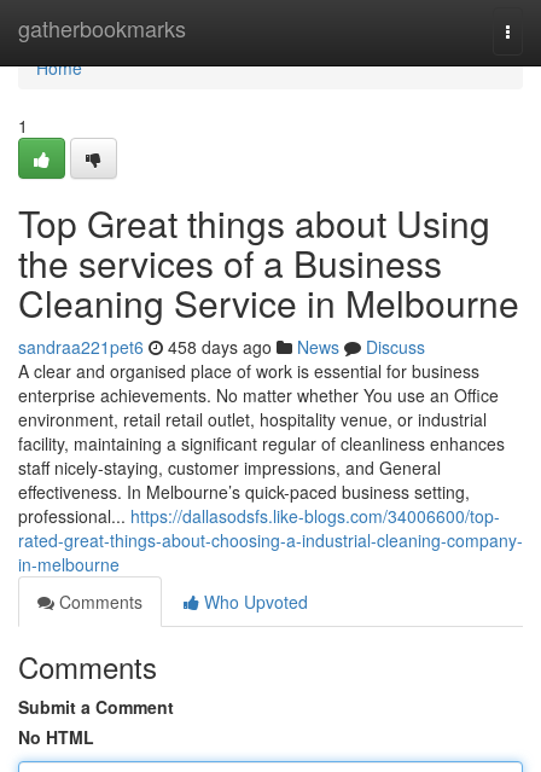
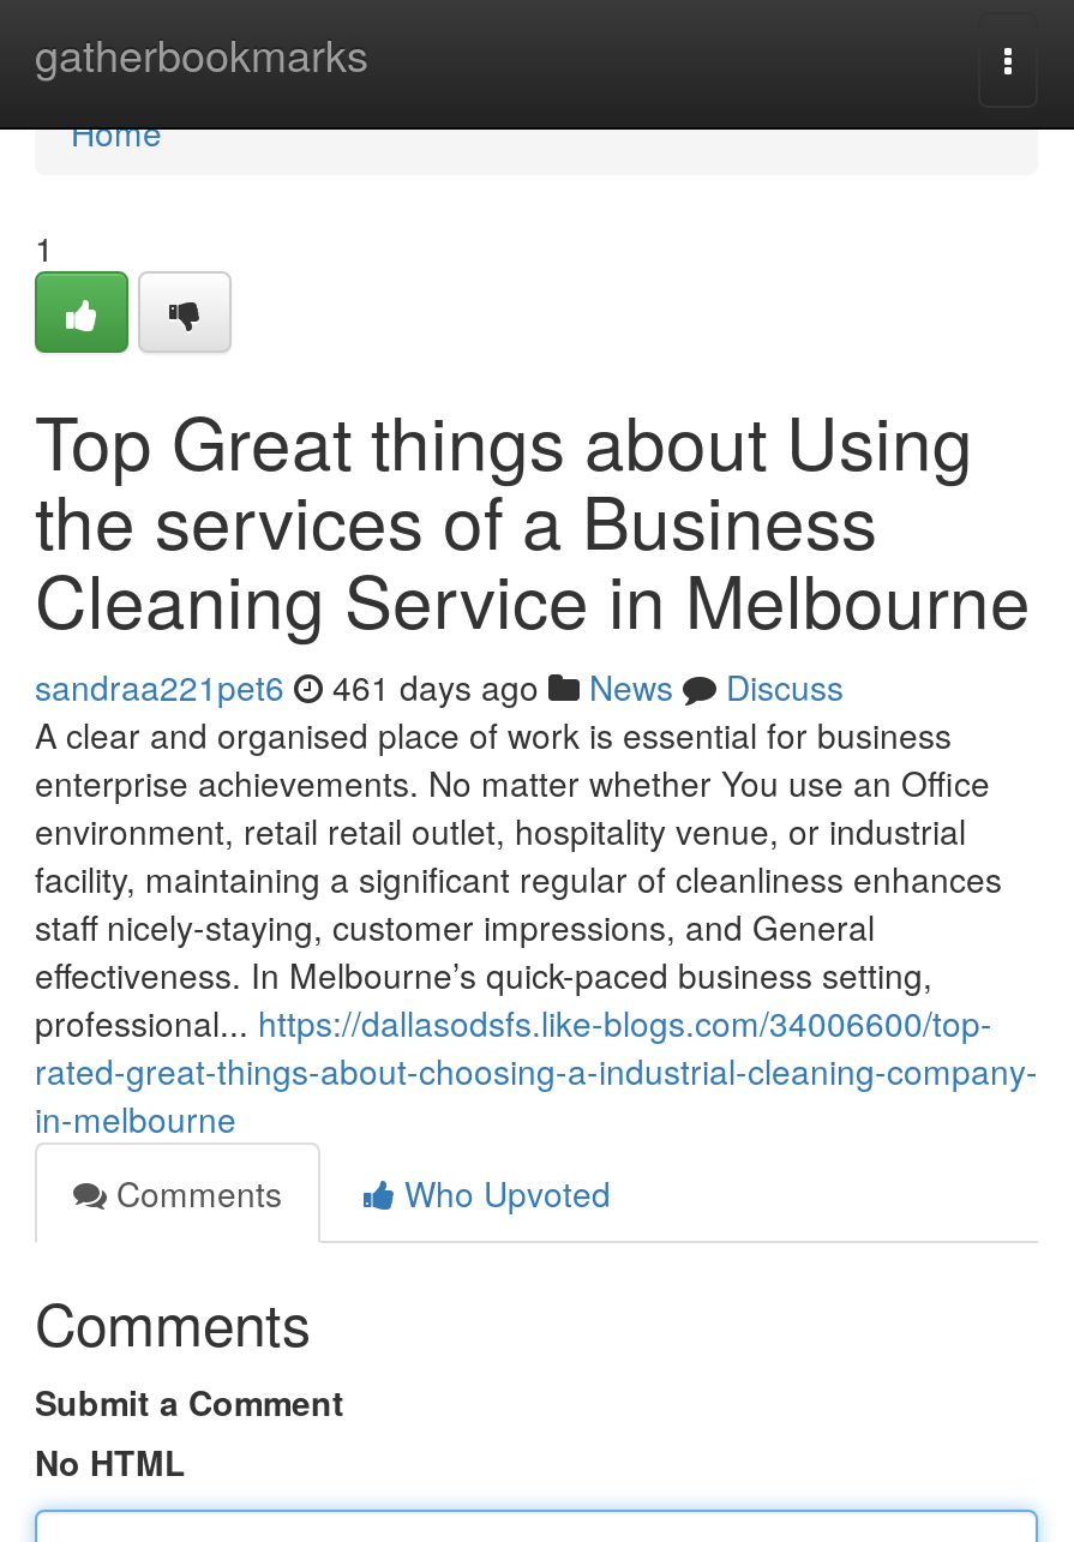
- sandraa221pet6 458 days ago News Discuss
+ sandraa221pet6 461 days ago News Discuss
